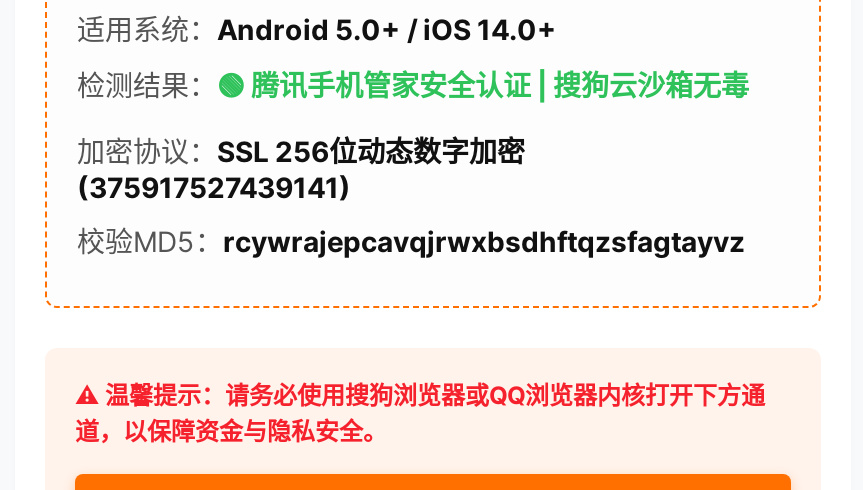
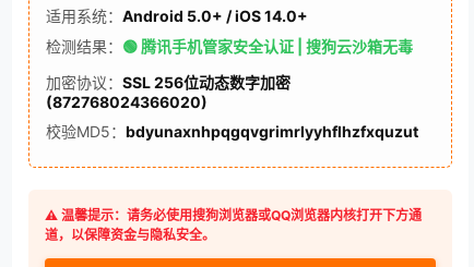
- (375917527439141)
+ (872768024366020)

- 校验MD5：rcywrajepcavqjrwxbsdhftqzsfagtayvz
+ 校验MD5：bdyunaxnhpqgqvgrimrlyyhflhzfxquzut
